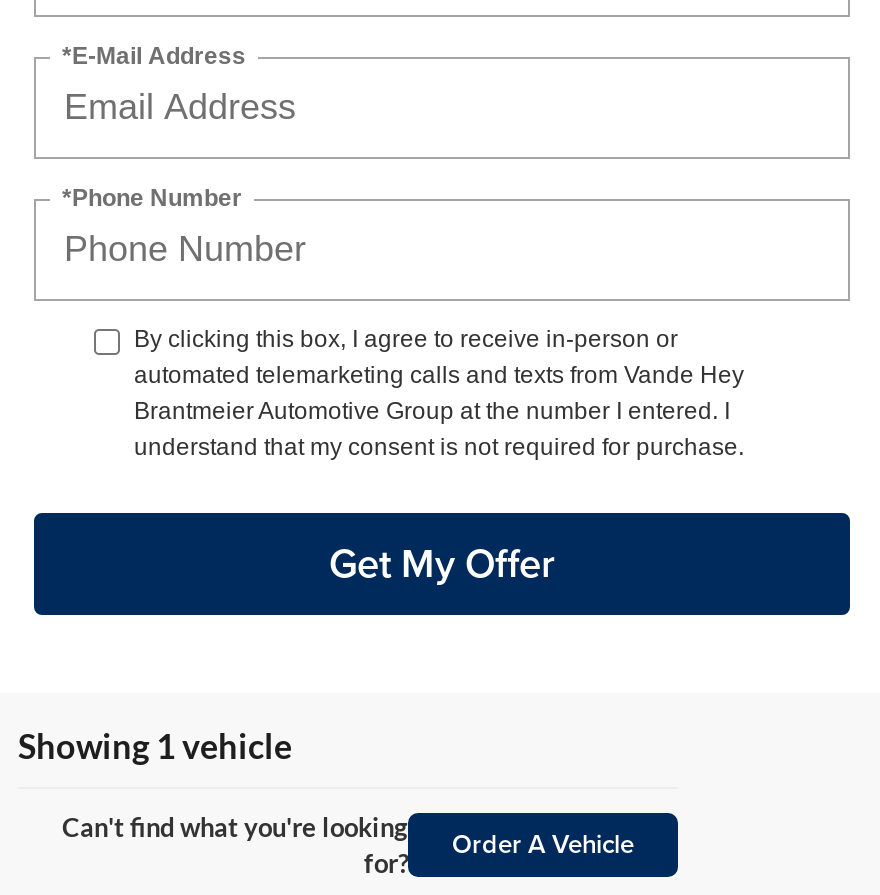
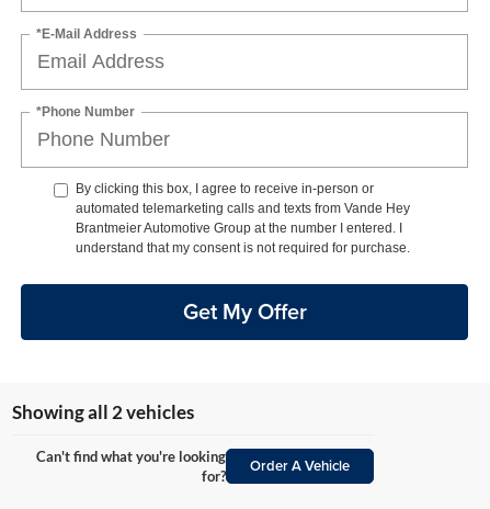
- Showing 1 vehicle
+ Showing all 2 vehicles
